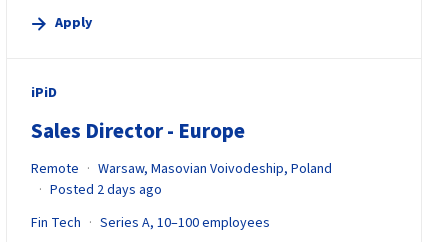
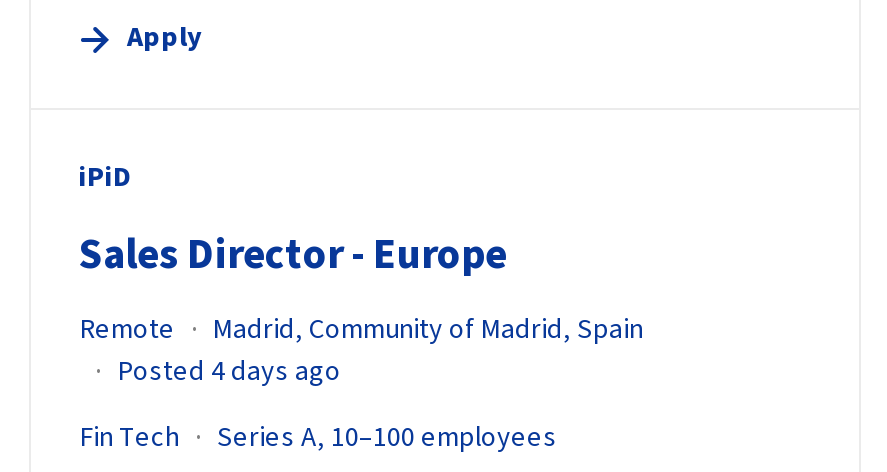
- Warsaw, Masovian Voivodeship, Poland
- Posted 2 days ago
+ Madrid, Community of Madrid, Spain
+ Posted 4 days ago
